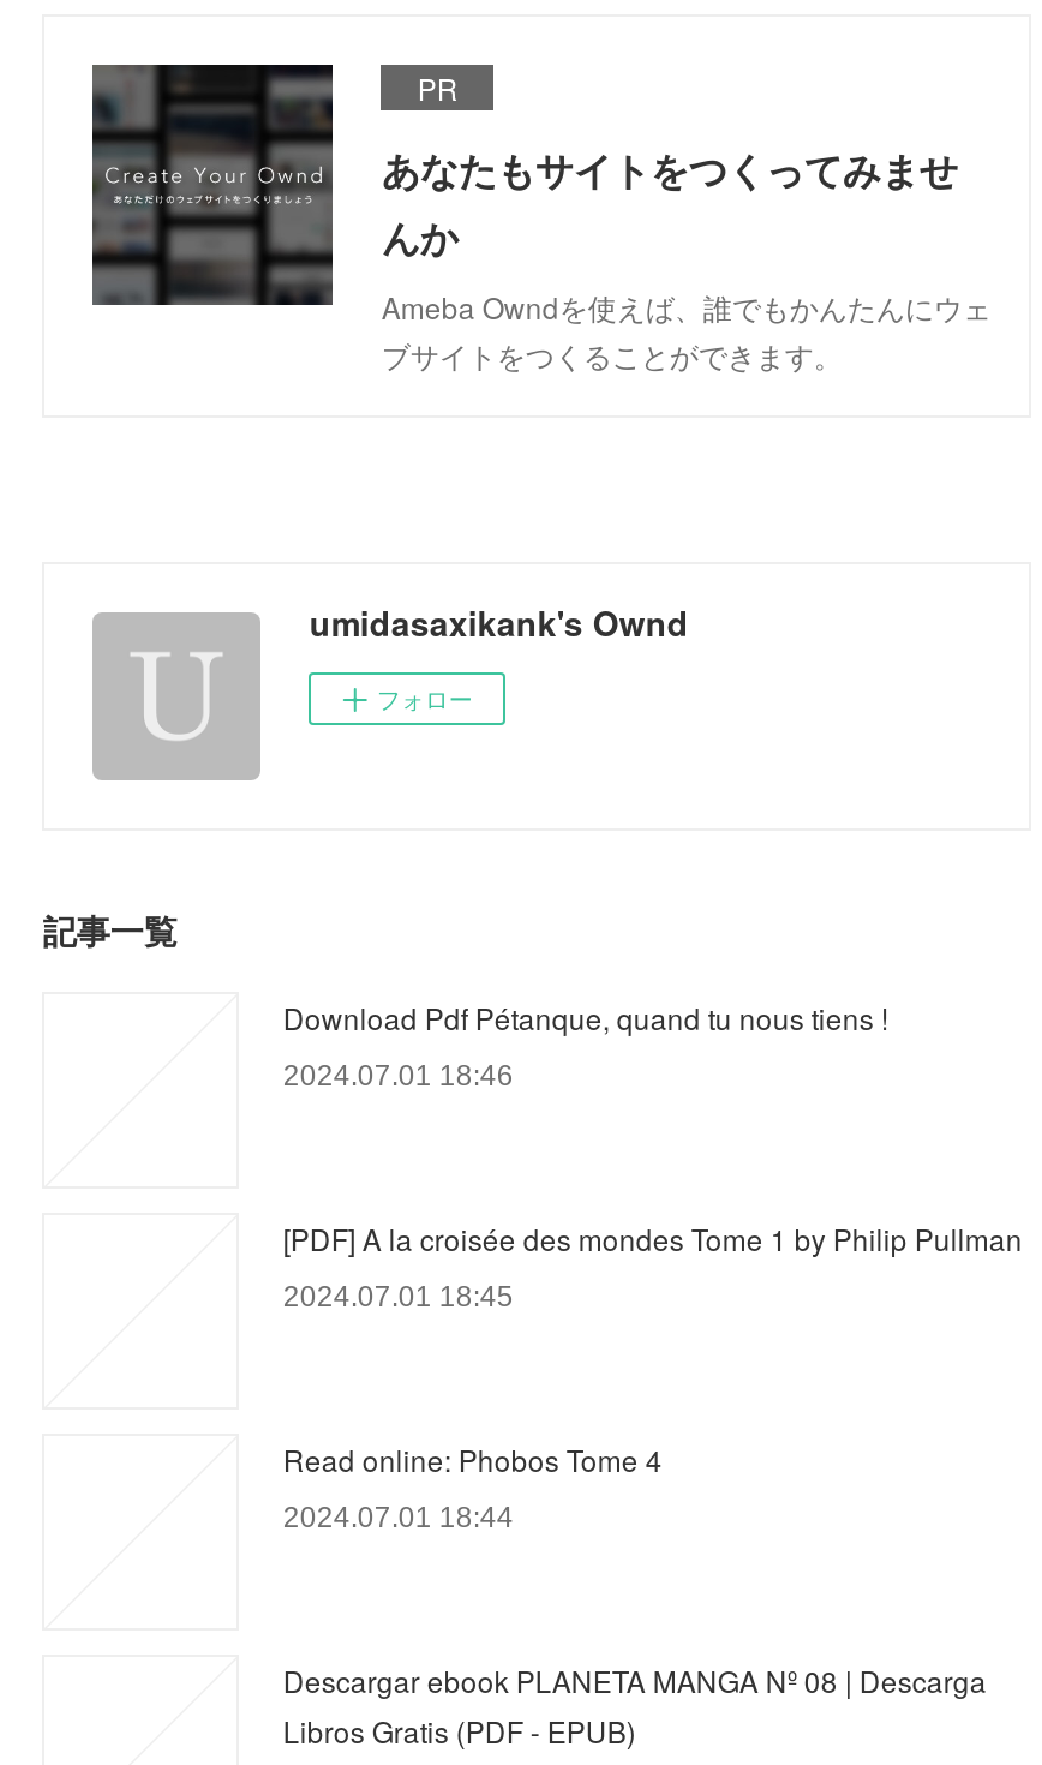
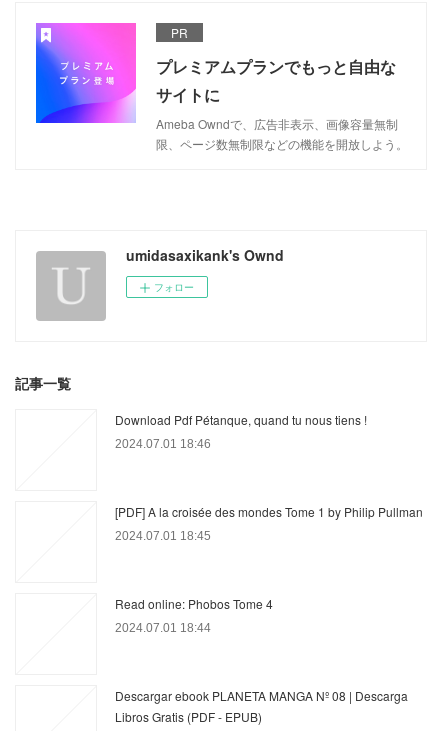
- [image]
- あなたもサイトをつくってみませ
- んか
- Ameba Owndを使えば、誰でもかんたんにウェ
- ブサイトをつくることができます。
+ [image]
+ プレミアムプランでもっと自由な
+ サイトに
+ Ameba Owndで、広告非表示、画像容量無制
+ 限、ページ数無制限などの機能を開放しよう。
